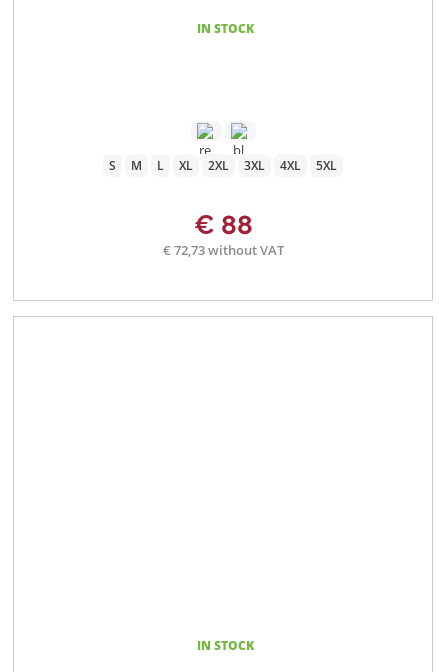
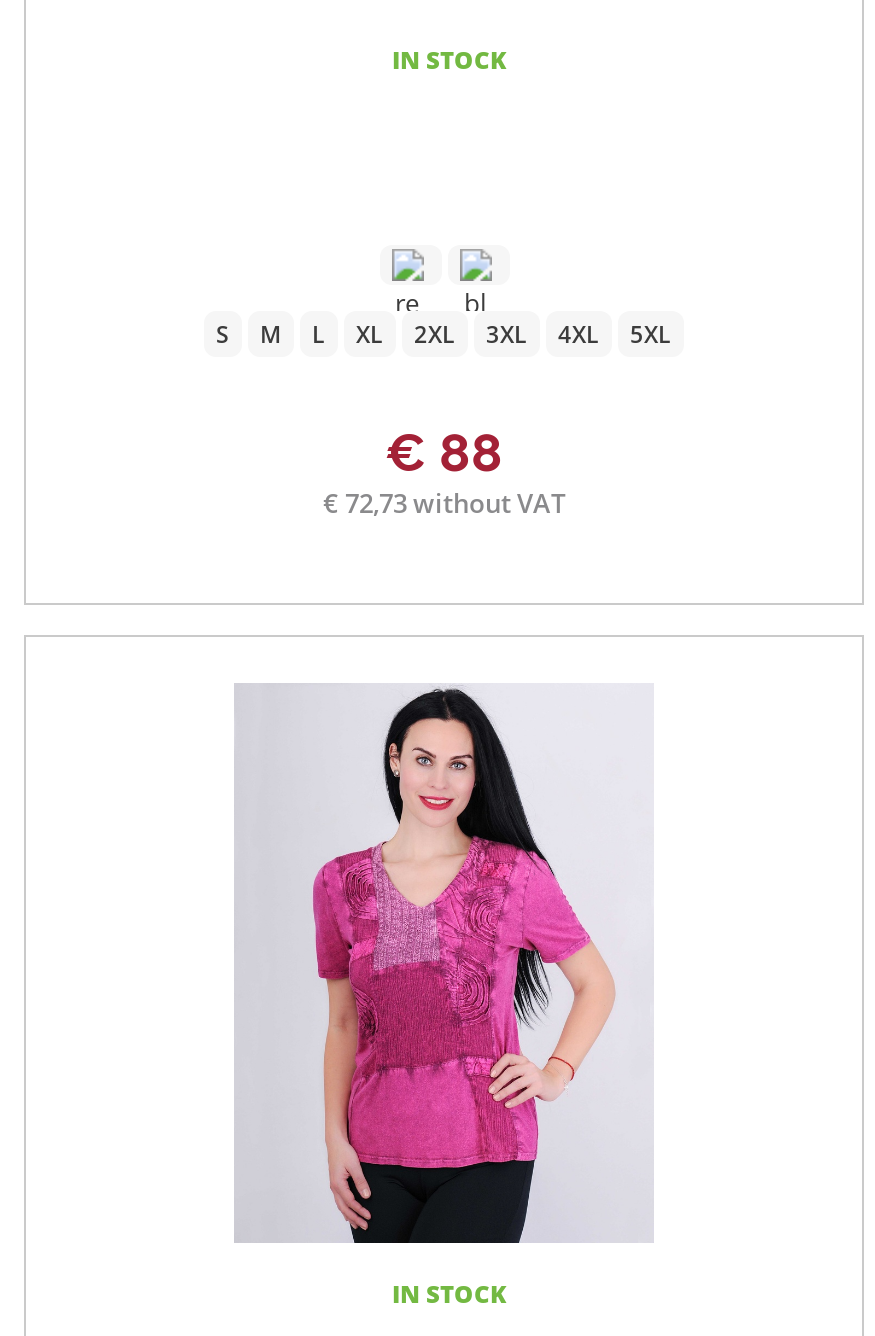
+ [image]
